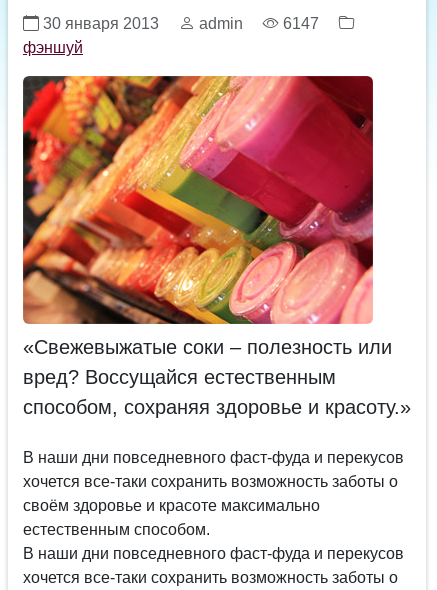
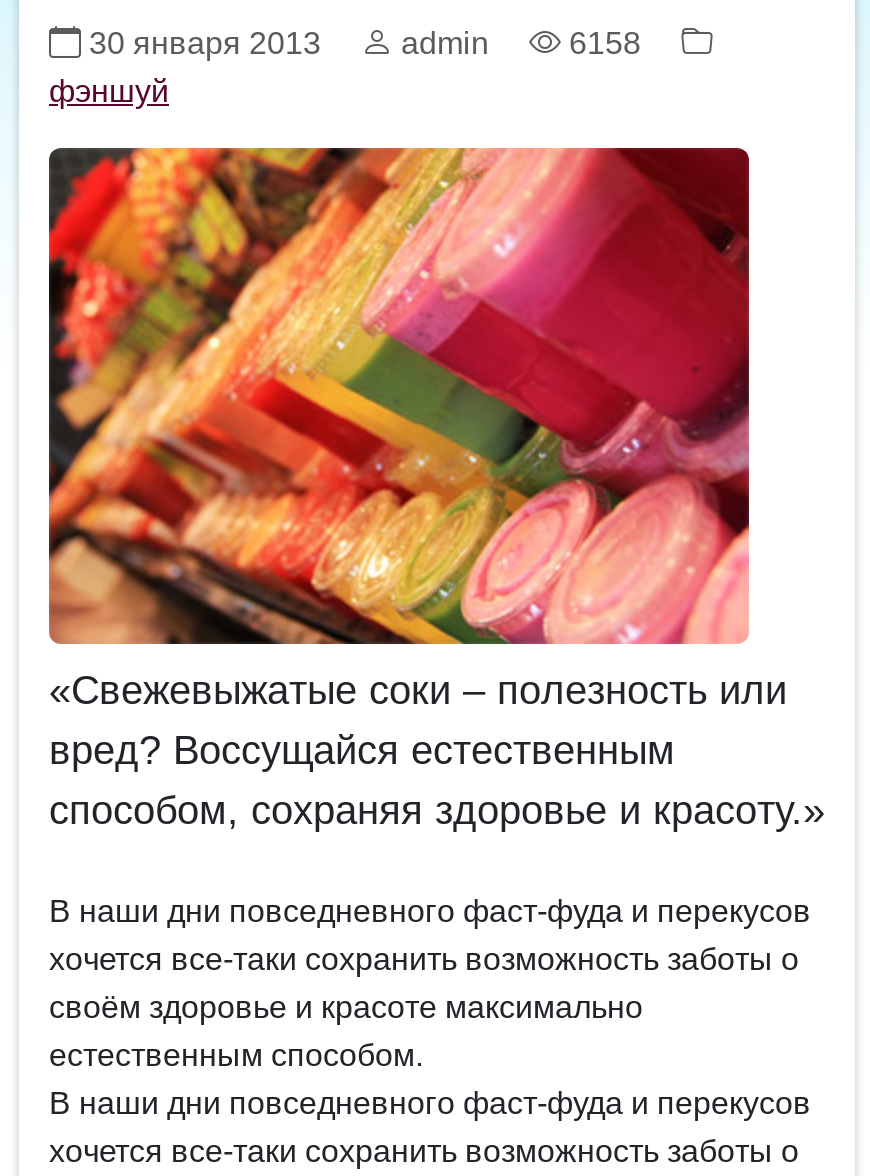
- 6147
+ 6158
